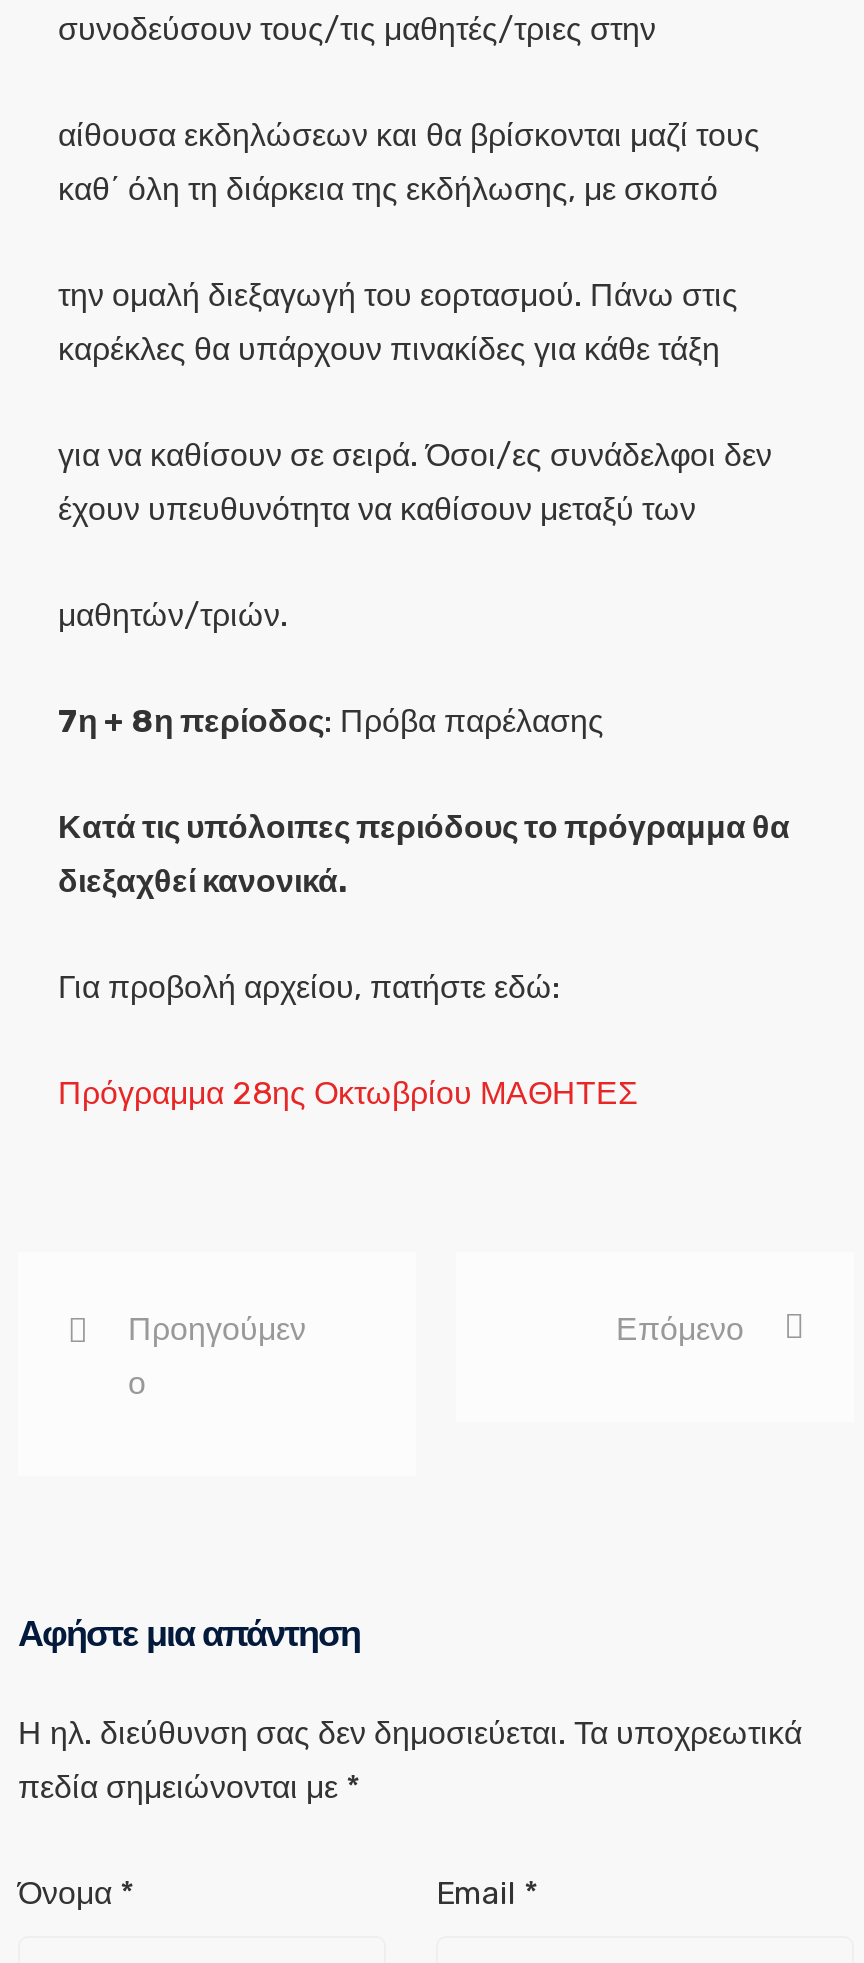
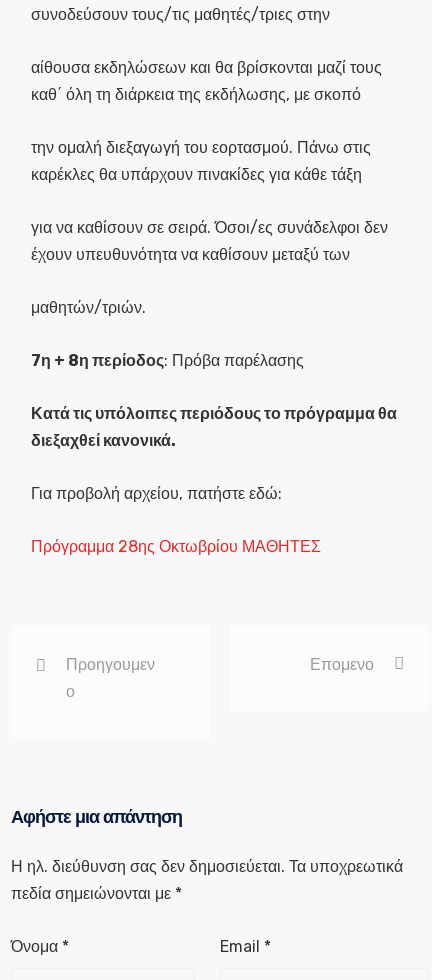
- Προηγούμεν
+ Προηγουμεν

- Επόμενο
+ Επομενο
